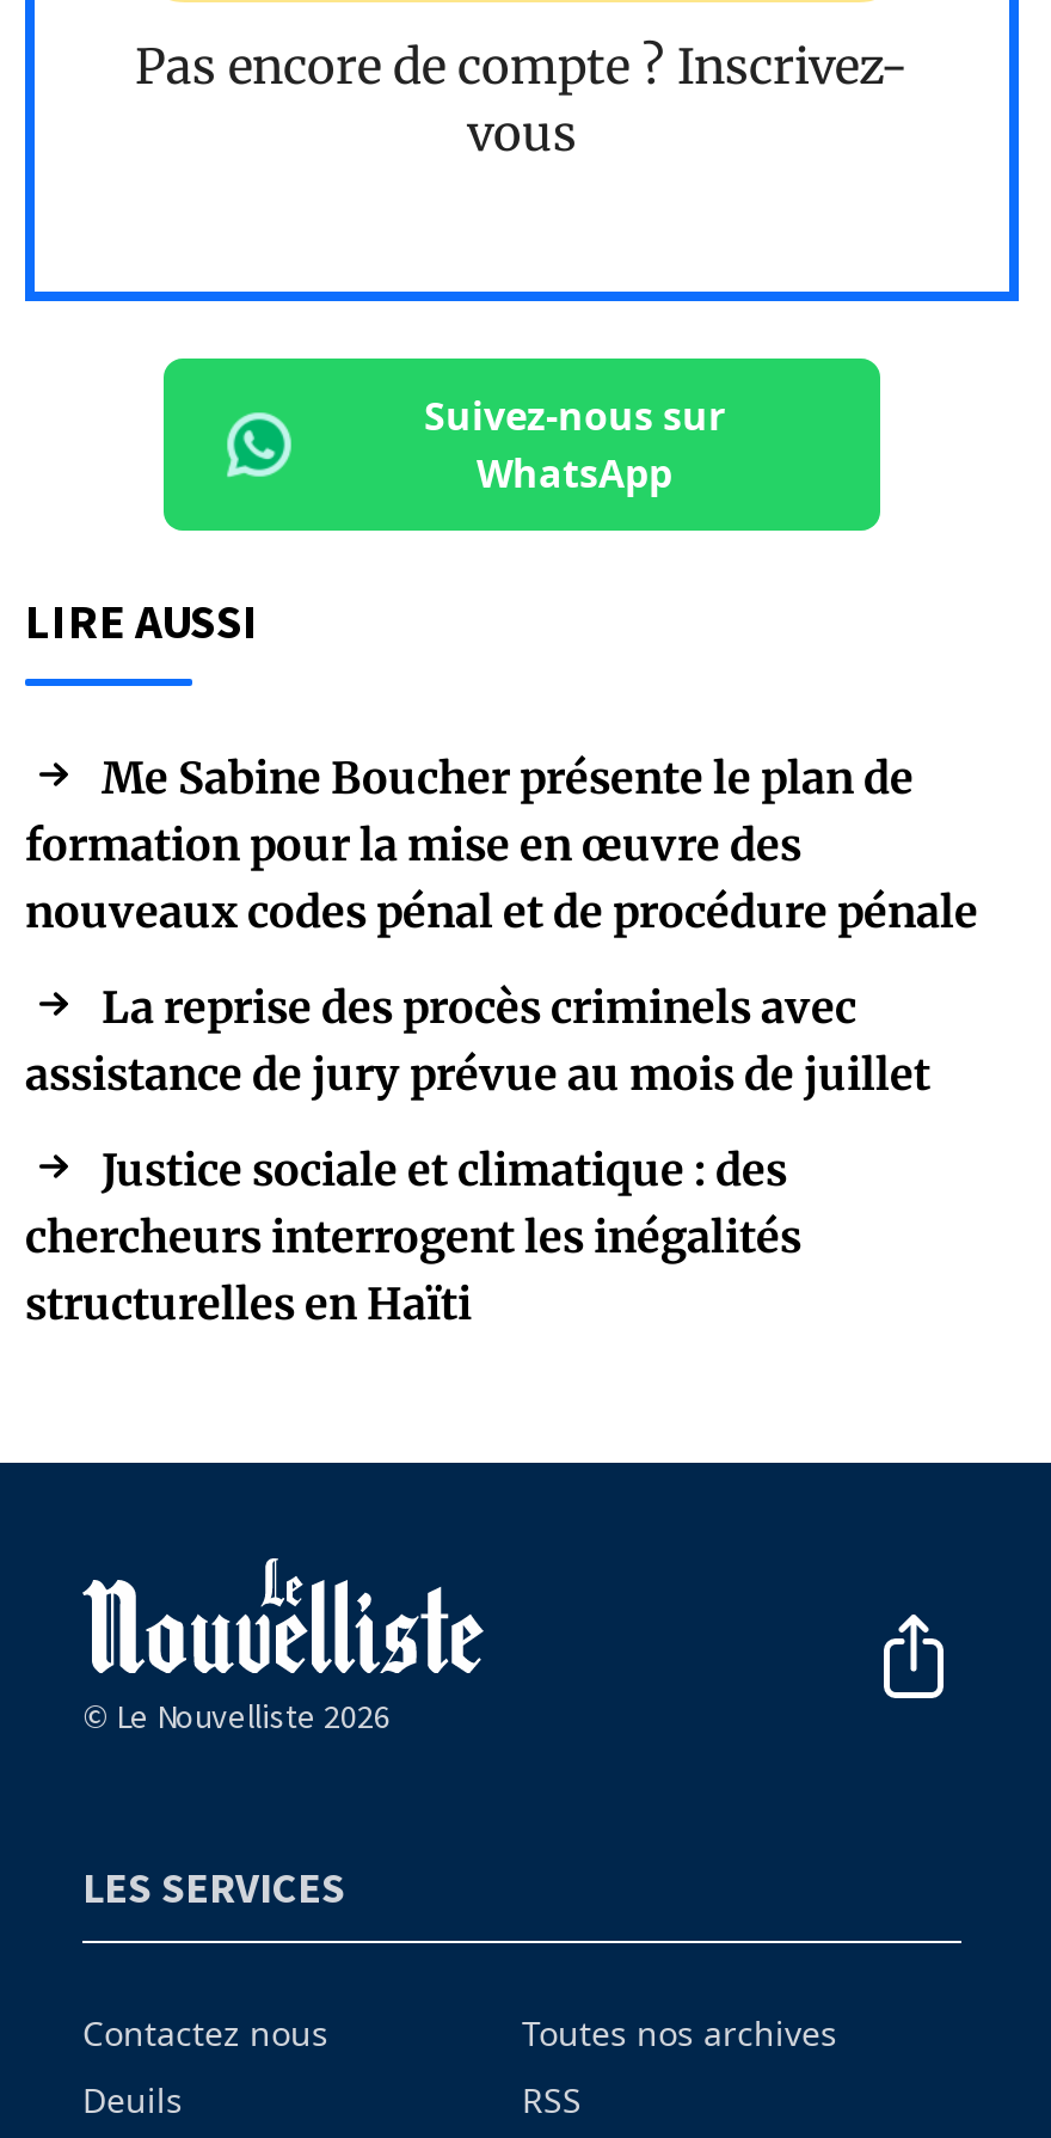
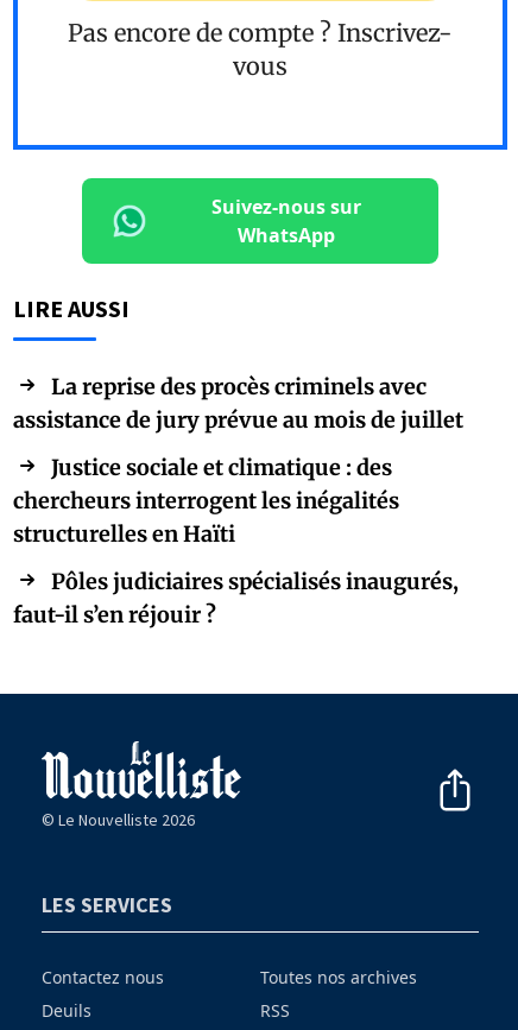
- Me Sabine Boucher présente le plan de
- formation pour la mise en œuvre des
- nouveaux codes pénal et de procédure pénale

moved up: La reprise des procès criminels avec | assistance de jury prévue au mois de juillet | Justice sociale et climatique : des | chercheurs interrogent les inégalités | structurelles en Haïti

+ Pôles judiciaires spécialisés inaugurés,
+ faut-il s’en réjouir ?
